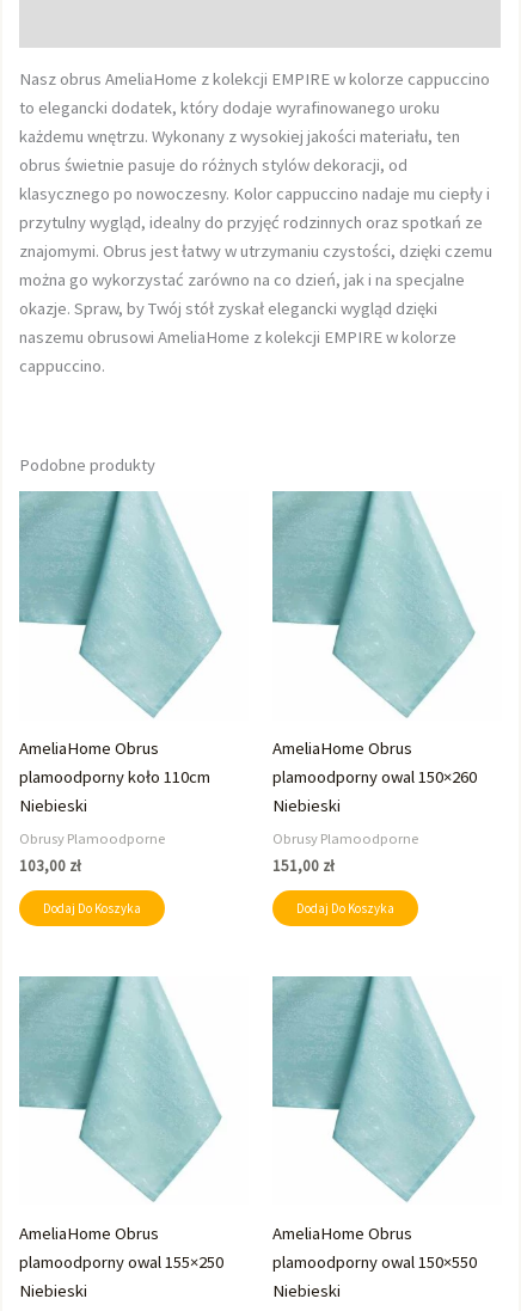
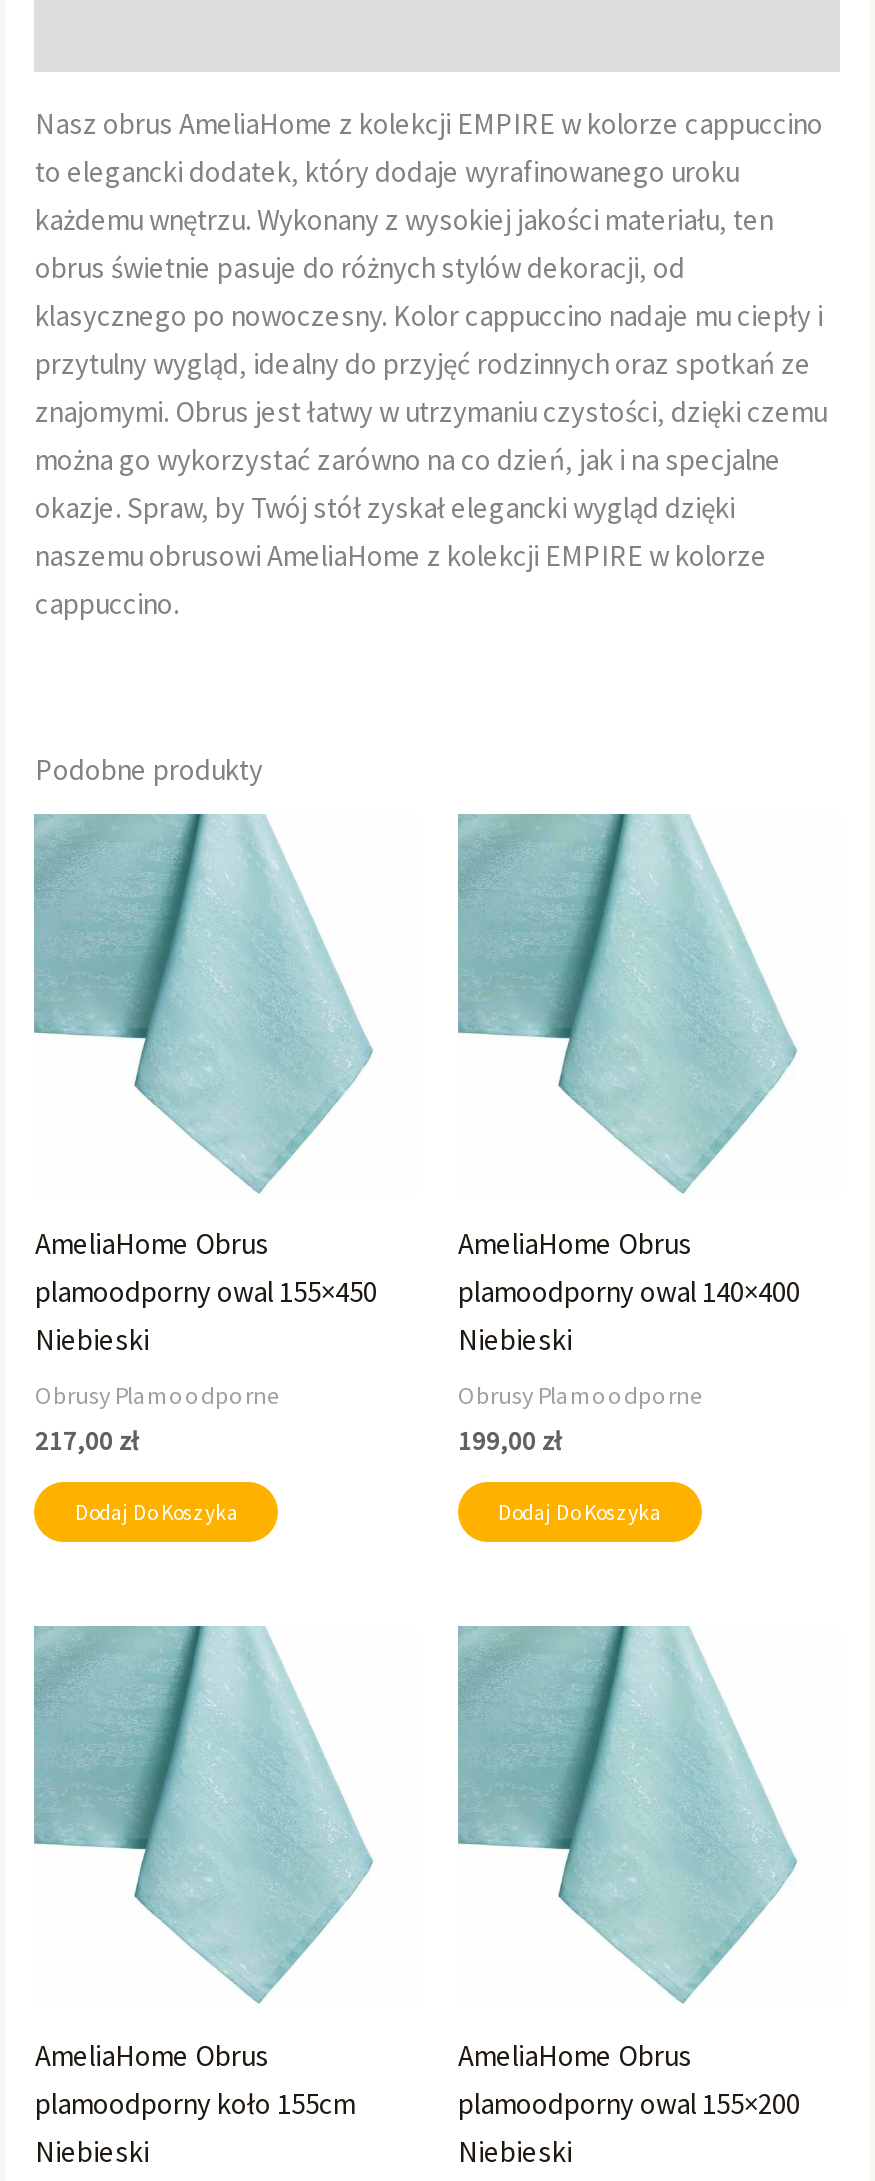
- plamoodporny koło 110cm
+ plamoodporny owal 155×450

- plamoodporny owal 150×260
+ plamoodporny owal 140×400

- 103,00 zł
+ 217,00 zł

- 151,00 zł
+ 199,00 zł

- plamoodporny owal 155×250
+ plamoodporny koło 155cm

- plamoodporny owal 150×550
+ plamoodporny owal 155×200
